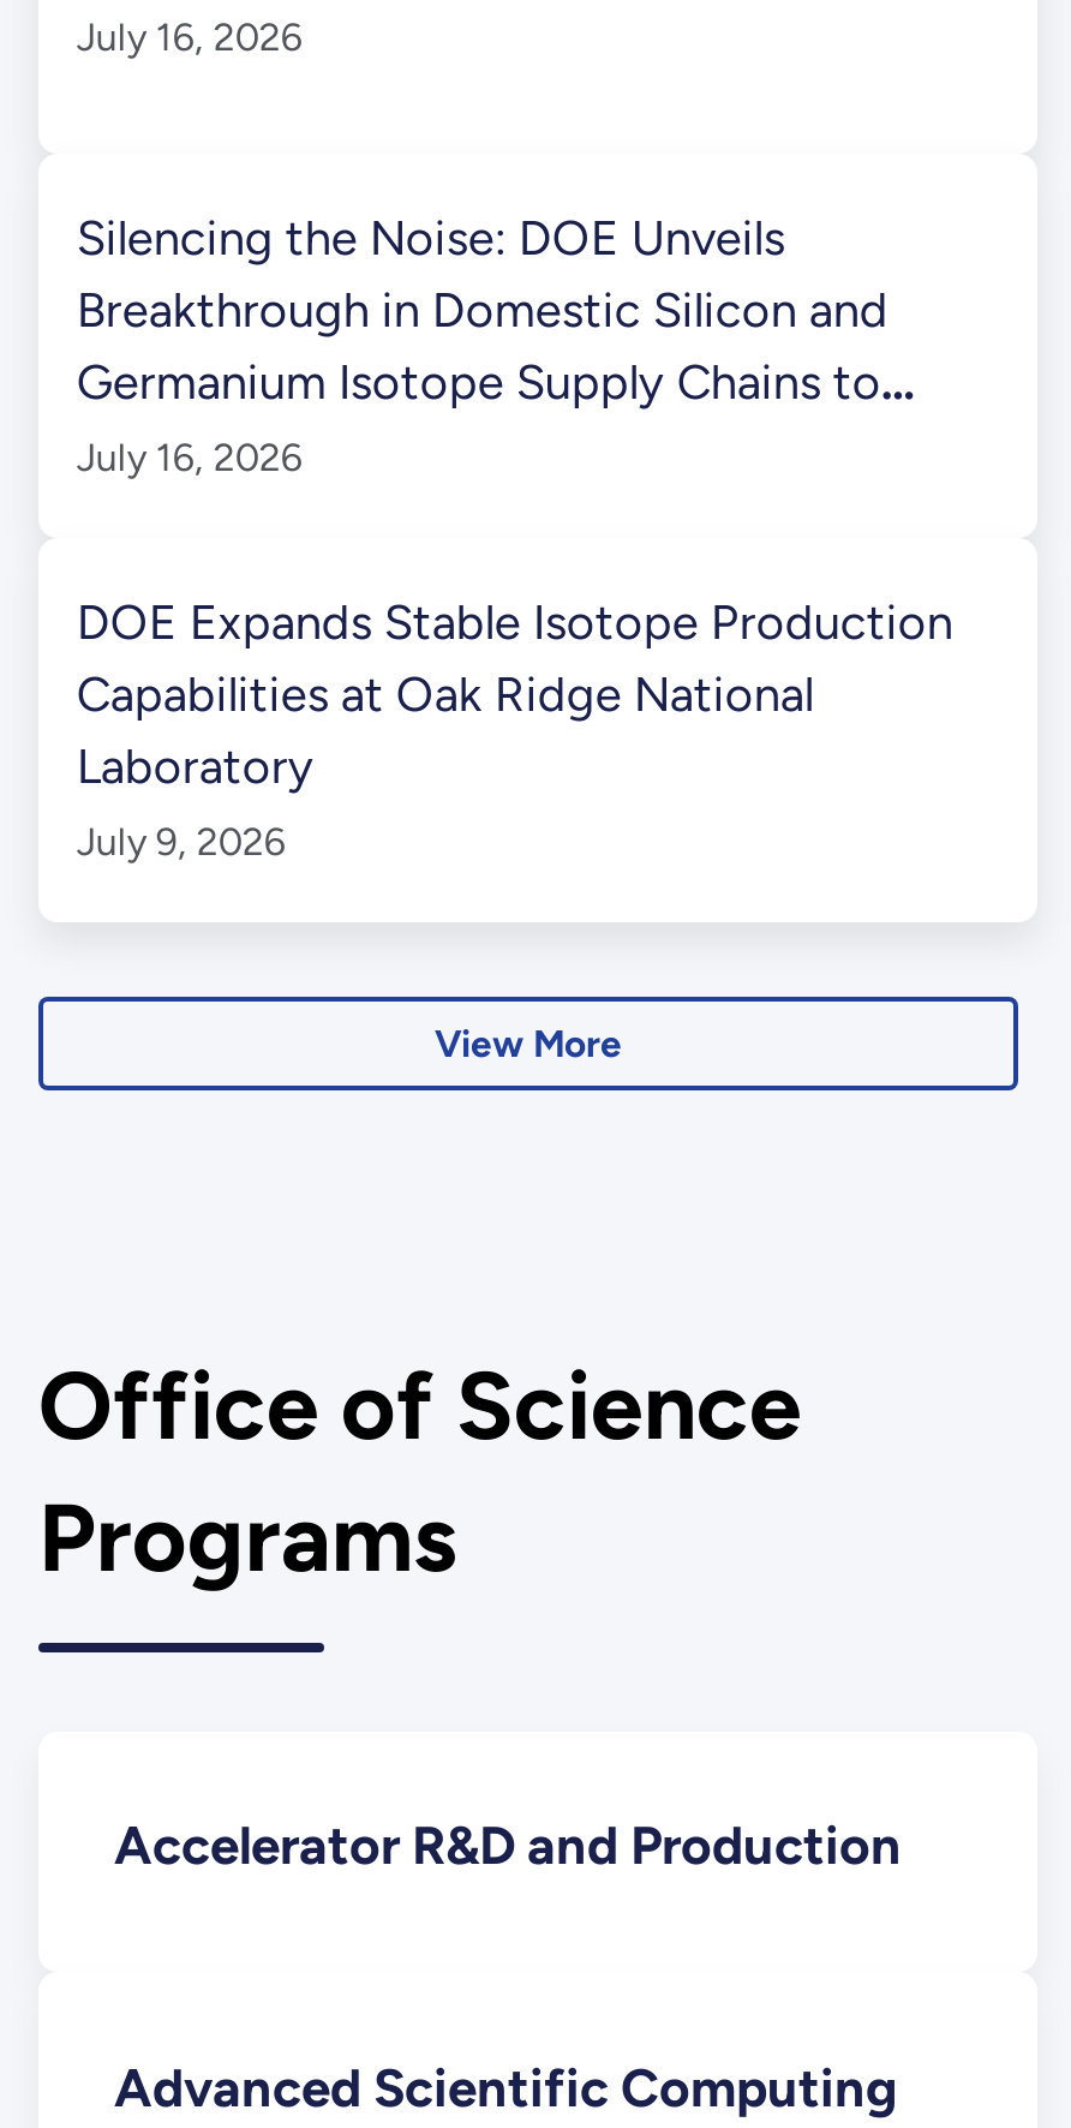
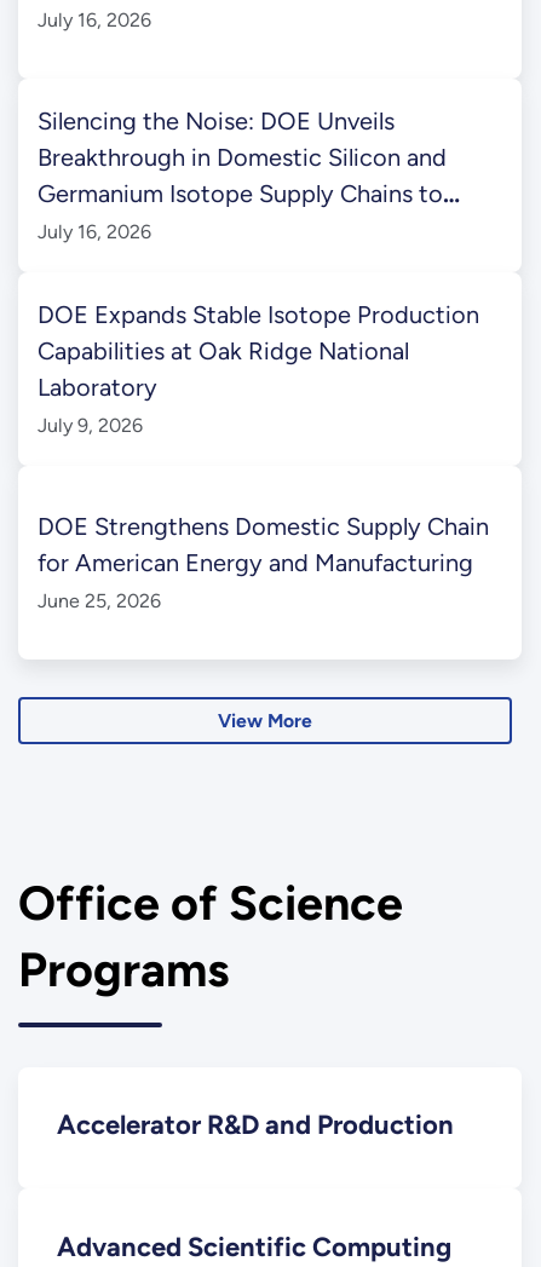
+ DOE Strengthens Domestic Supply Chain
+ for American Energy and Manufacturing
+ June 25, 2026
